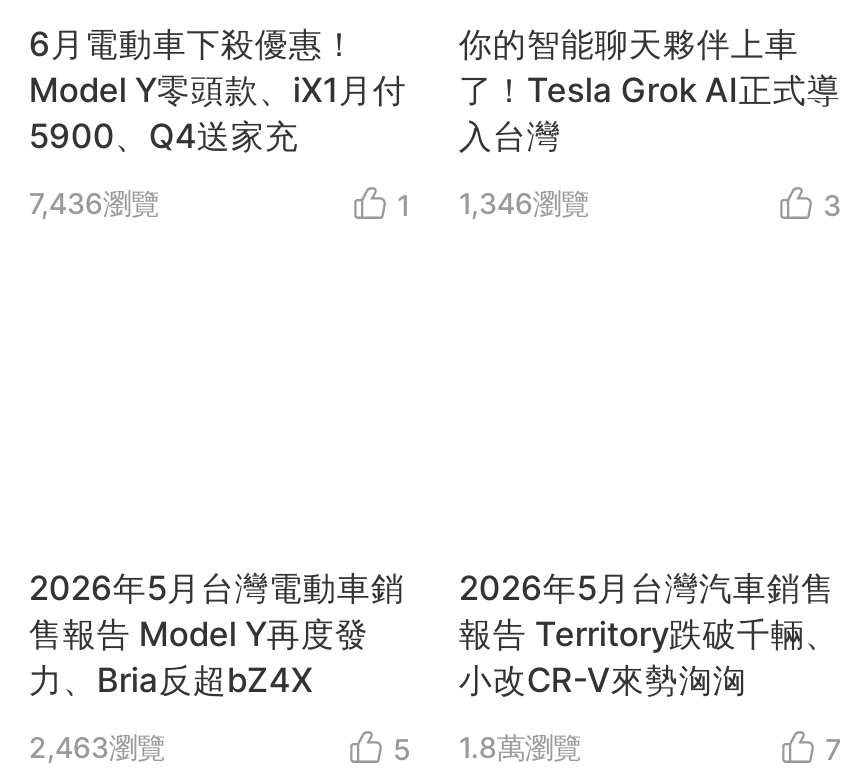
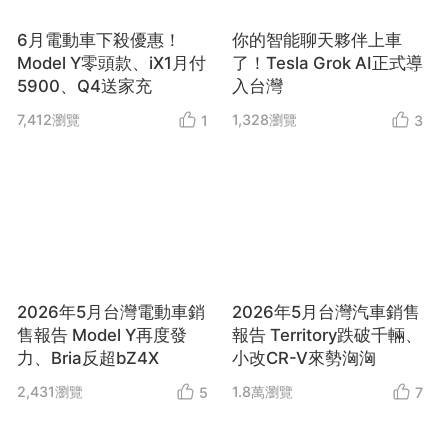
- 7,436瀏覽
+ 7,412瀏覽

- 1 1,346瀏覽
+ 1 1,328瀏覽

- 2,463瀏覽
+ 2,431瀏覽
